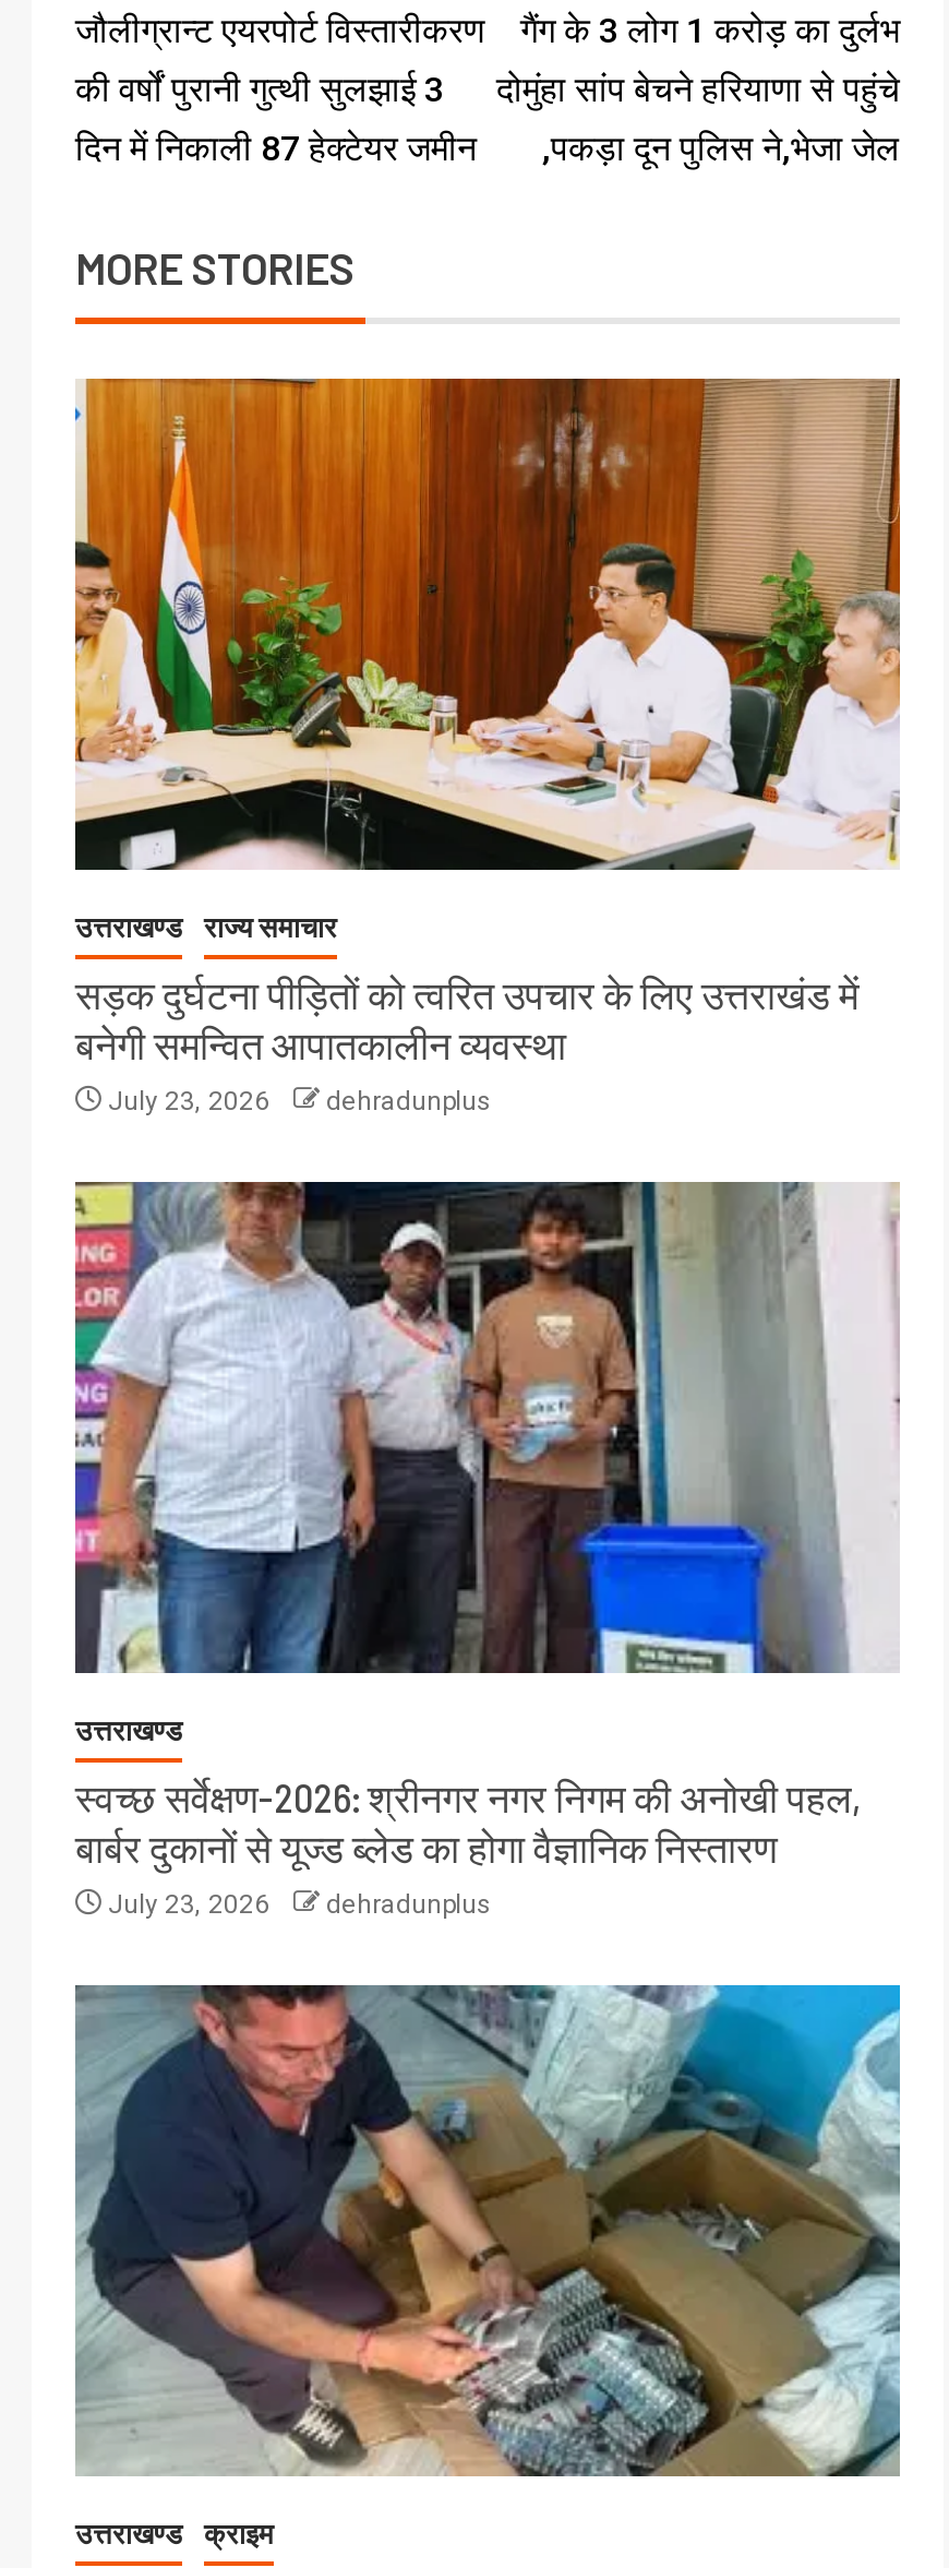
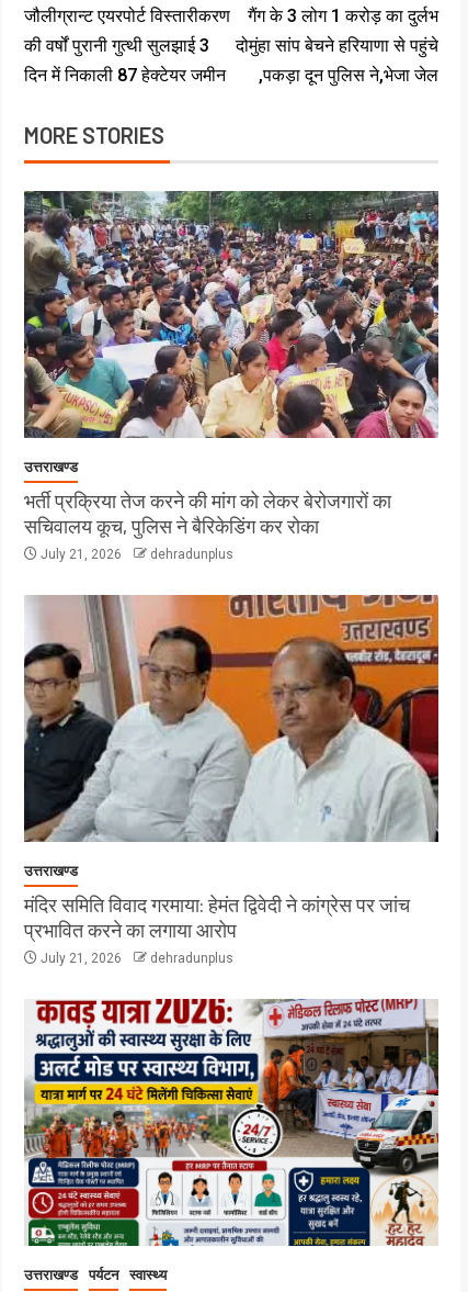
- [image]
+ [image]

- राज्य समाचार
- सड़क दुर्घटना पीड़ितों को त्वरित उपचार के लिए उत्तराखंड में
- बनेगी समन्वित आपातकालीन व्यवस्था
- July 23, 2026
+ भर्ती प्रक्रिया तेज करने की मांग को लेकर बेरोजगारों का
+ सचिवालय कूच, पुलिस ने बैरिकेडिंग कर रोका
+ July 21, 2026

- [image]
+ [image]

- स्वच्छ सर्वेक्षण-2026: श्रीनगर नगर निगम की अनोखी पहल,
- बार्बर दुकानों से यूज्ड ब्लेड का होगा वैज्ञानिक निस्तारण
- July 23, 2026
+ मंदिर समिति विवाद गरमाया: हेमंत द्विवेदी ने कांग्रेस पर जांच
+ प्रभावित करने का लगाया आरोप
+ July 21, 2026

- [image]
- क्राइम
+ [image]
+ पर्यटन
+ स्वास्थ्य
